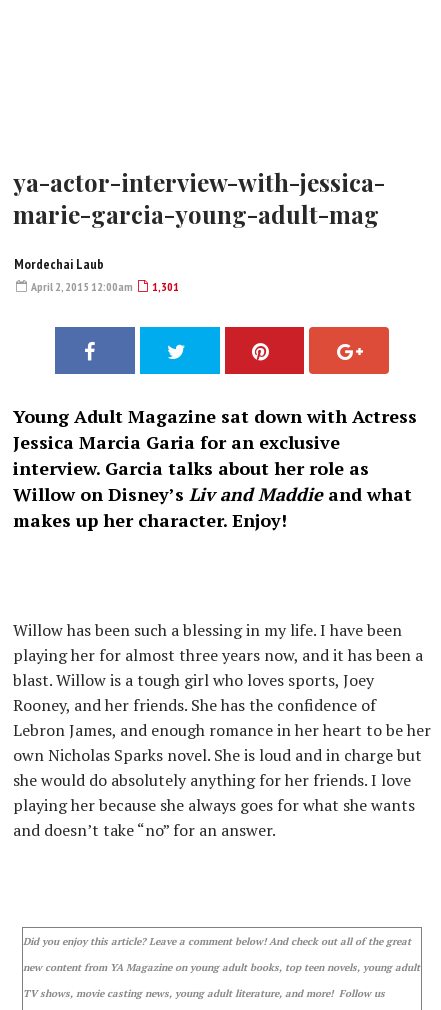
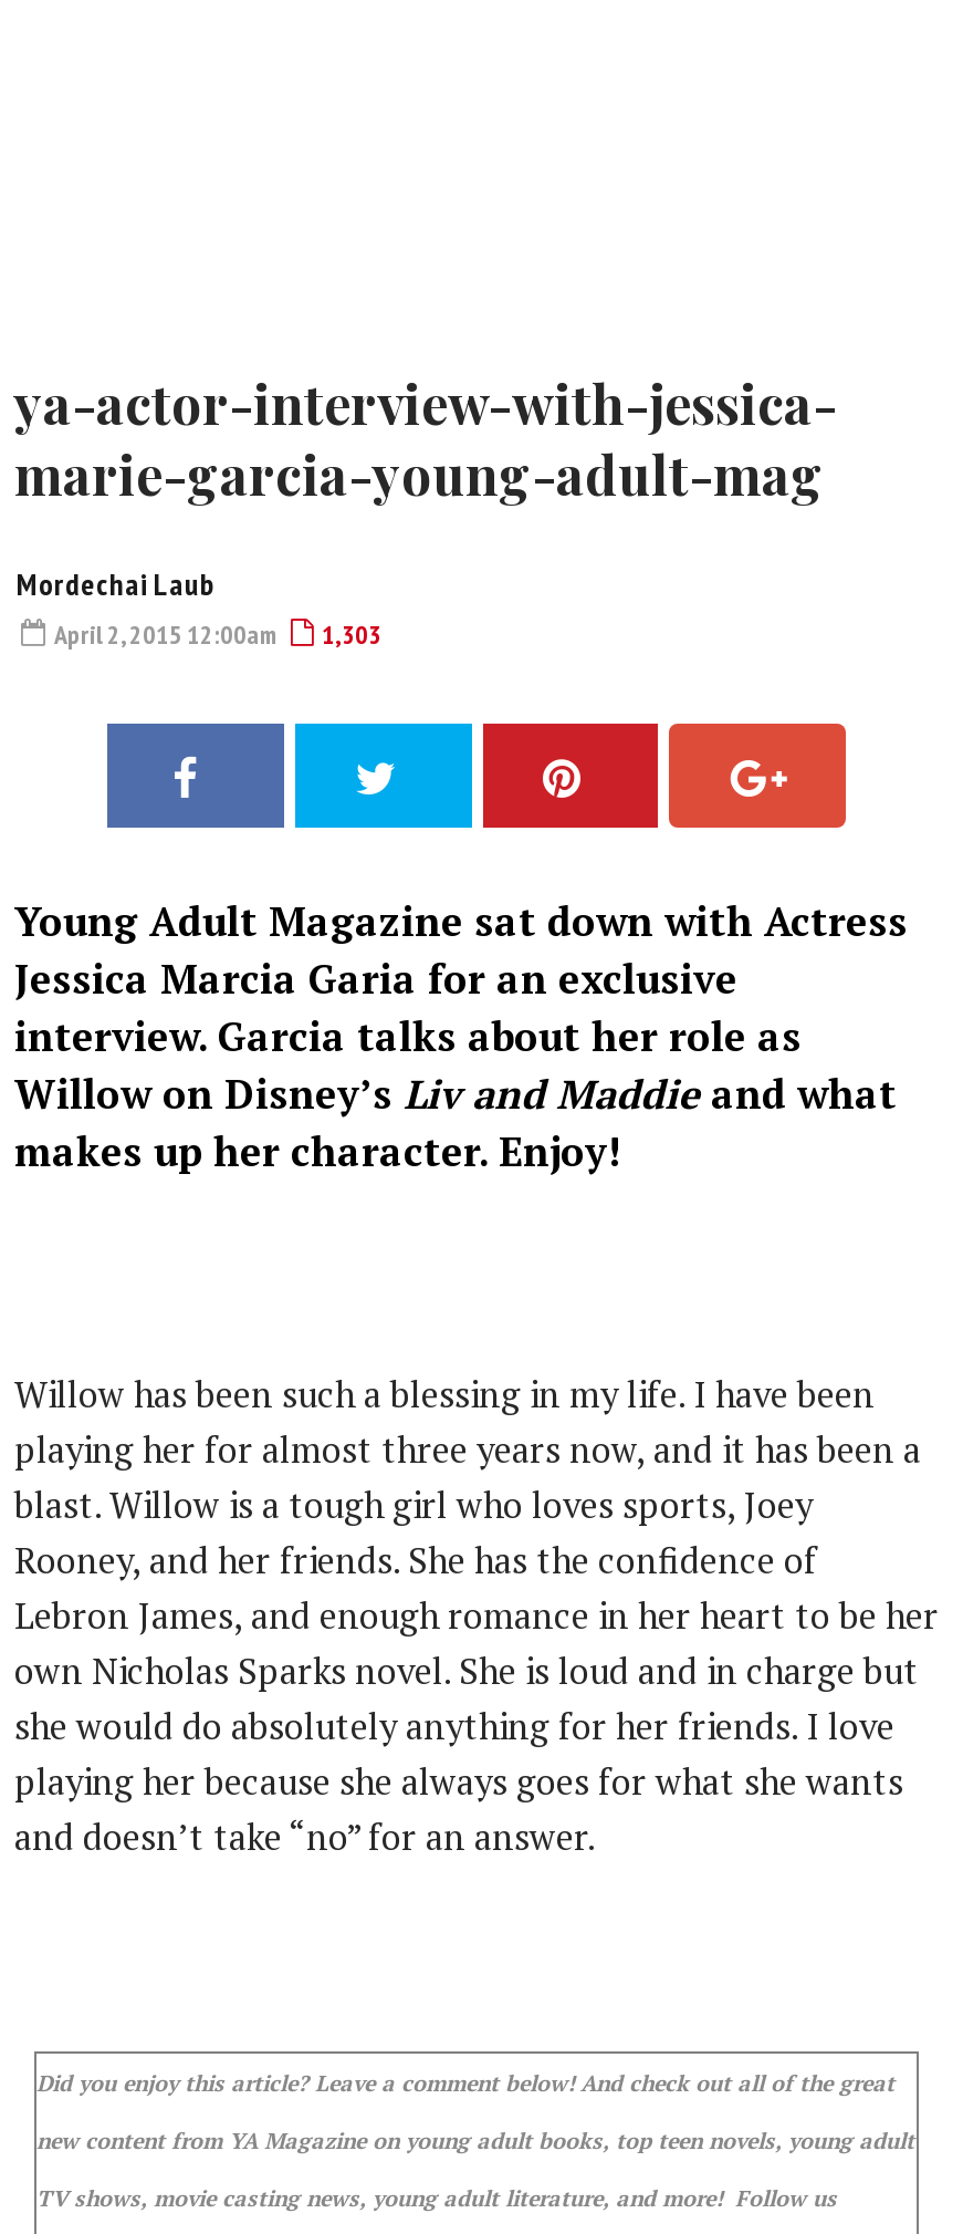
- April 2, 2015 12:00am 1,301
+ April 2, 2015 12:00am 1,303
